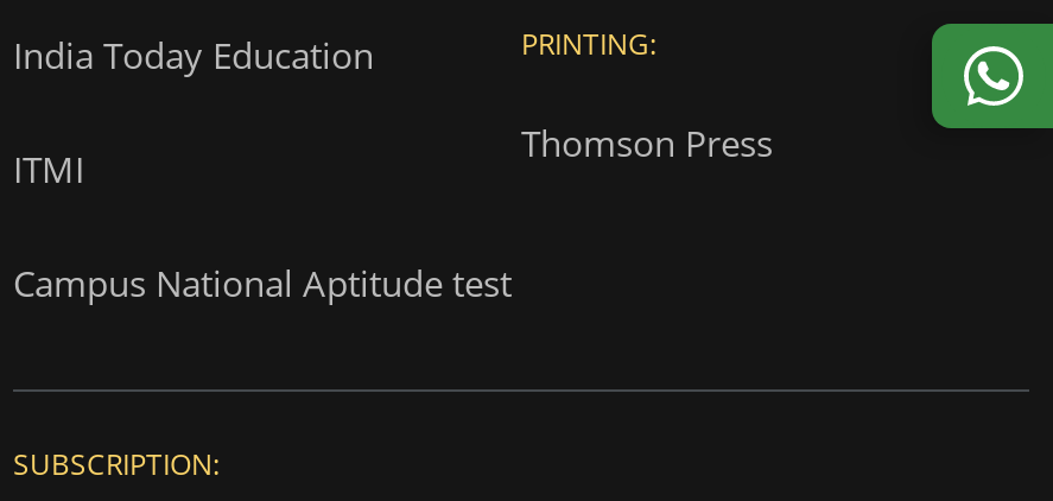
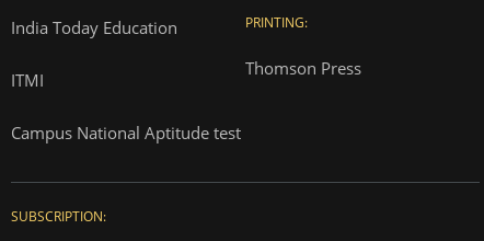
- [image]
